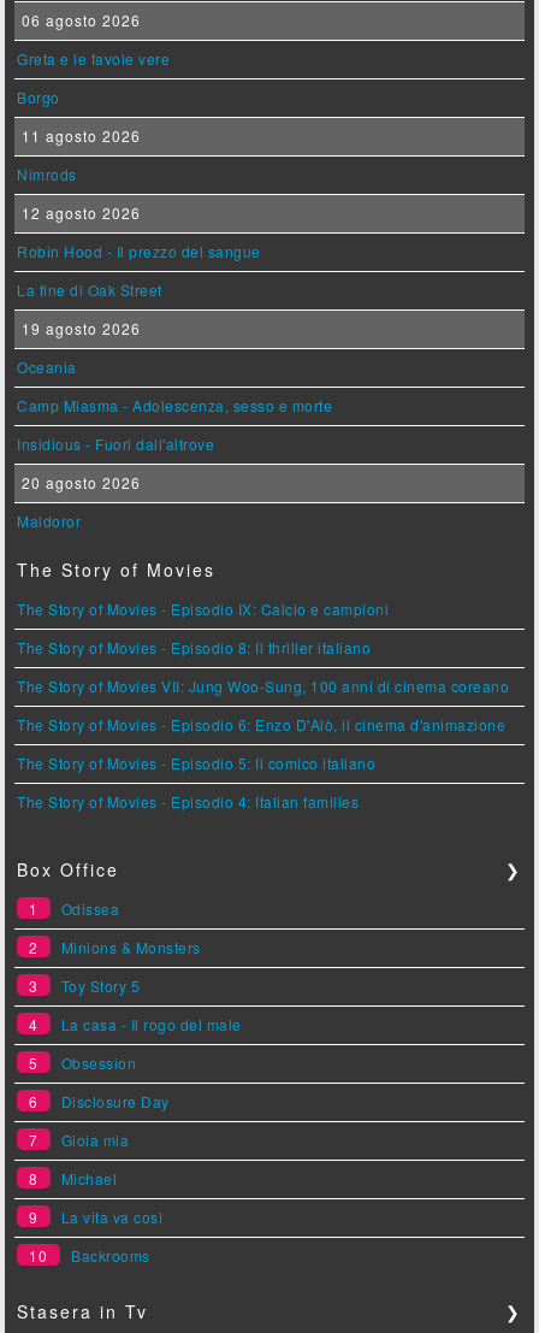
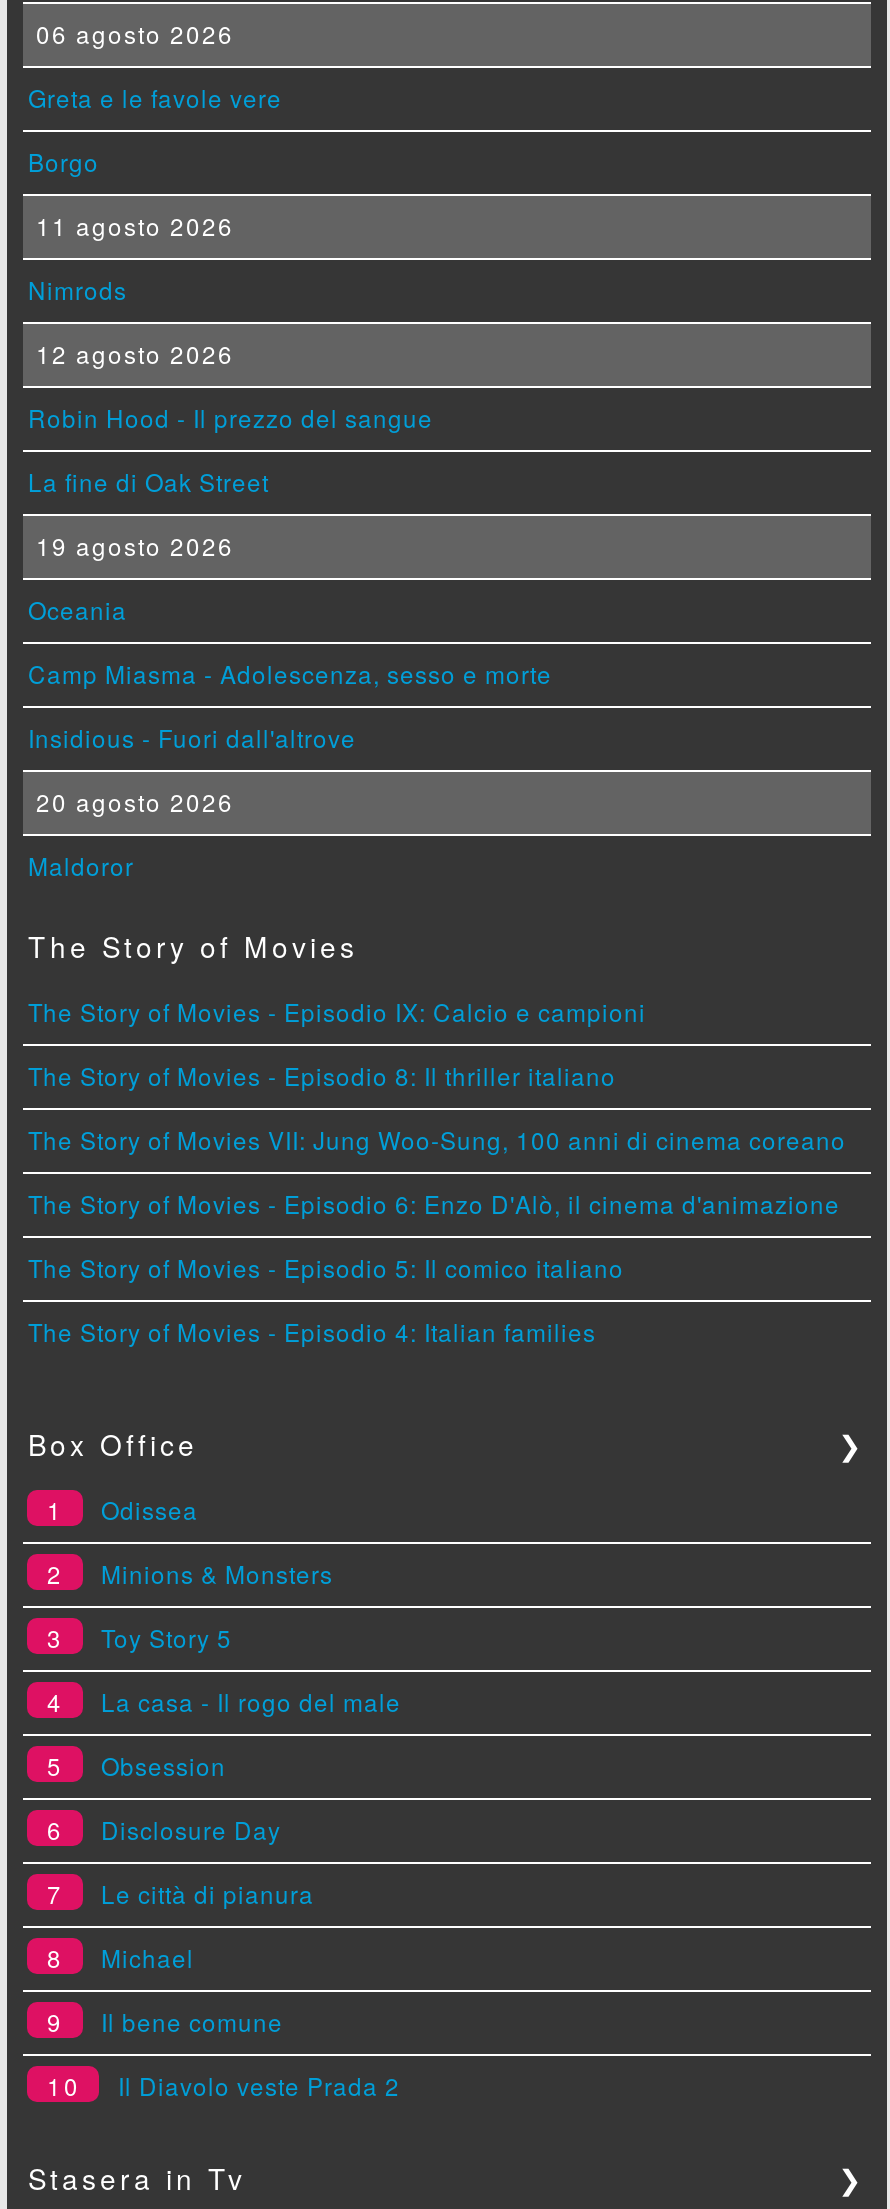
- Gioia mia
+ Le città di pianura

- La vita va così
+ Il bene comune

- Backrooms
+ Il Diavolo veste Prada 2
